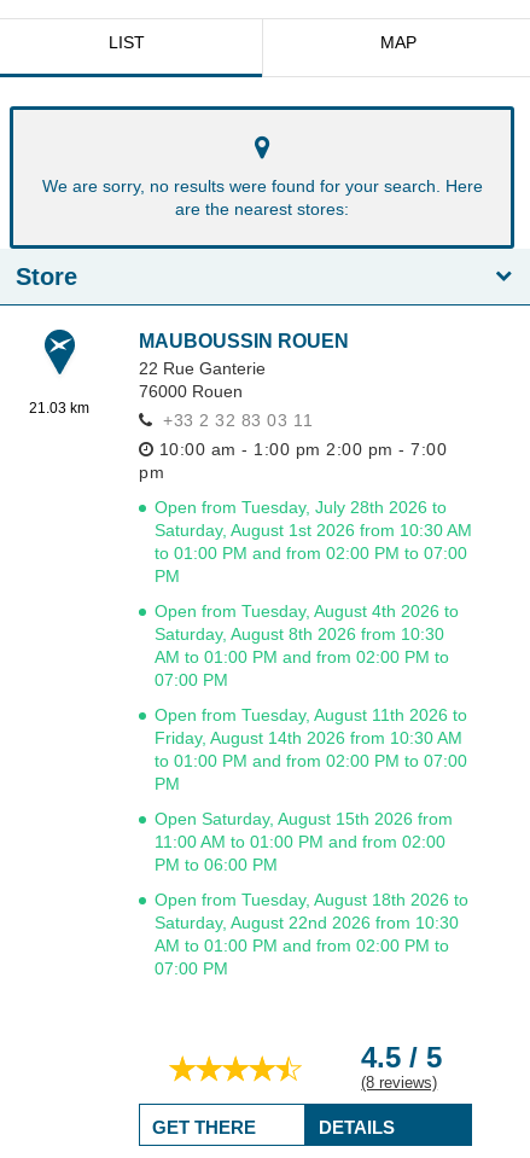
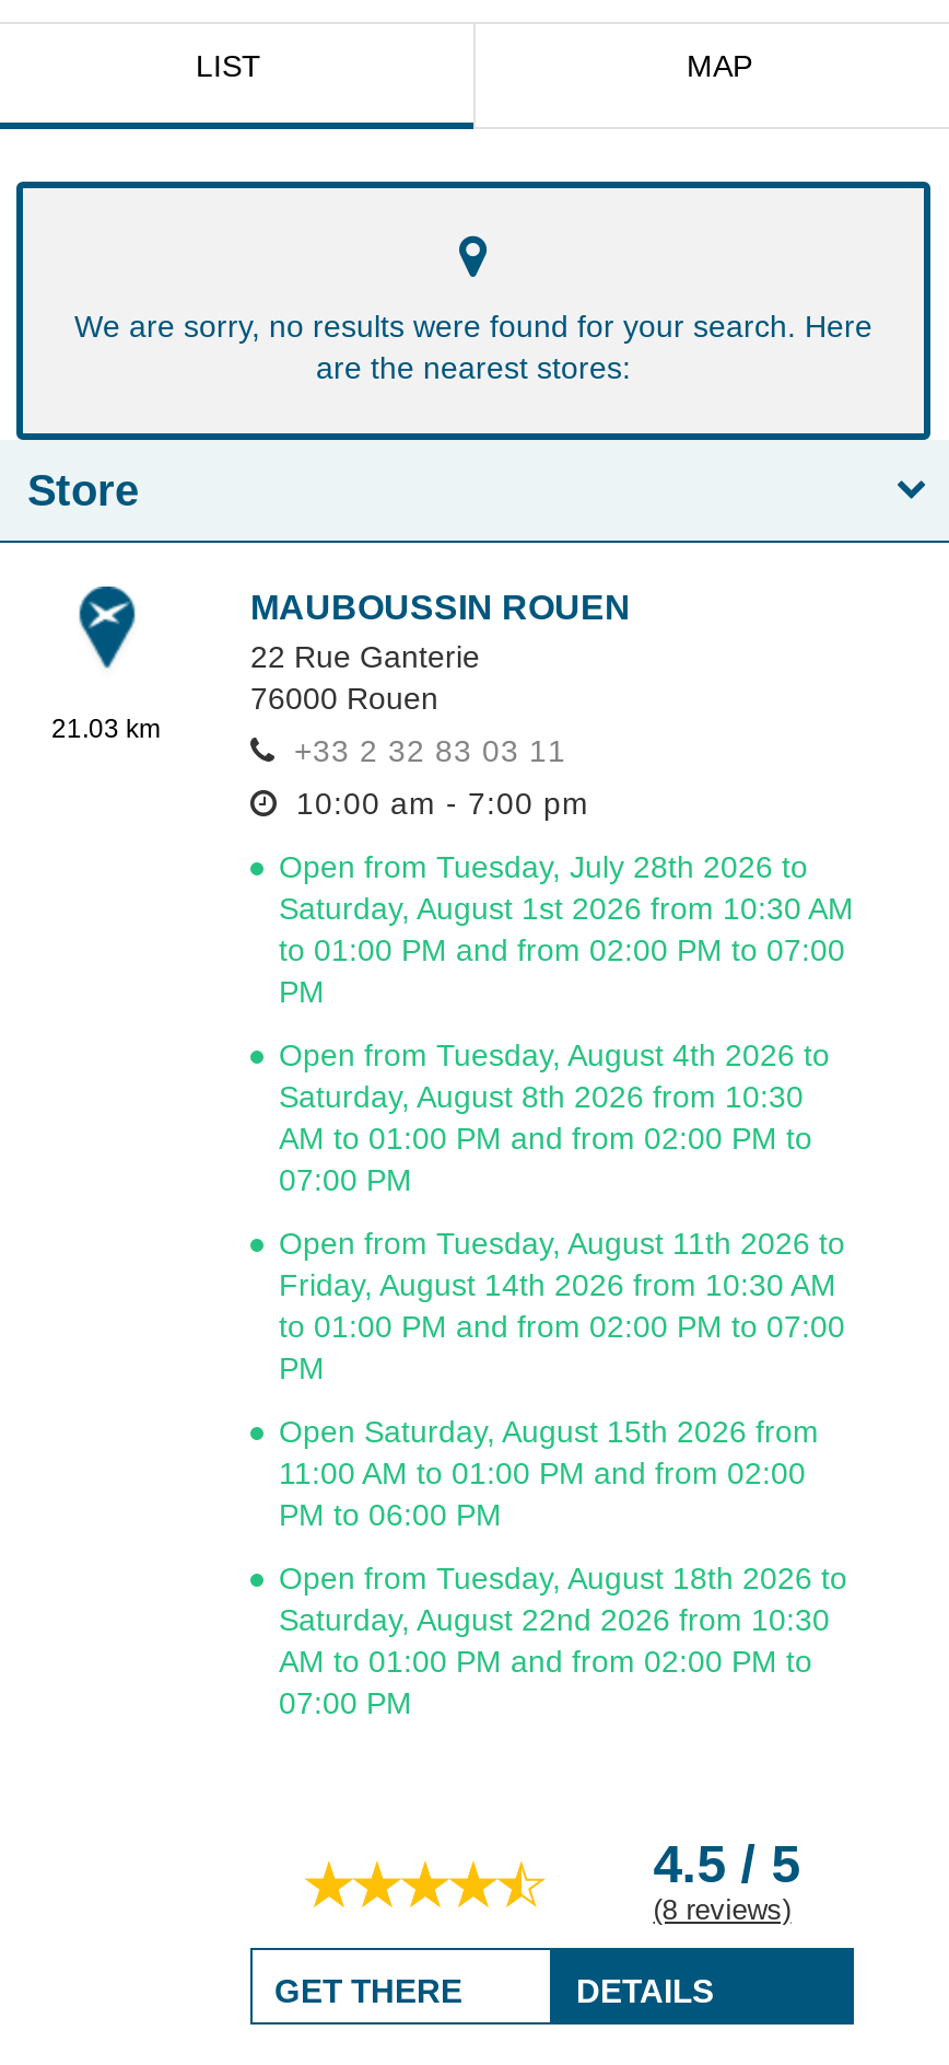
- 10:00 am - 1:00 pm 2:00 pm - 7:00
- pm
+ 10:00 am - 7:00 pm
